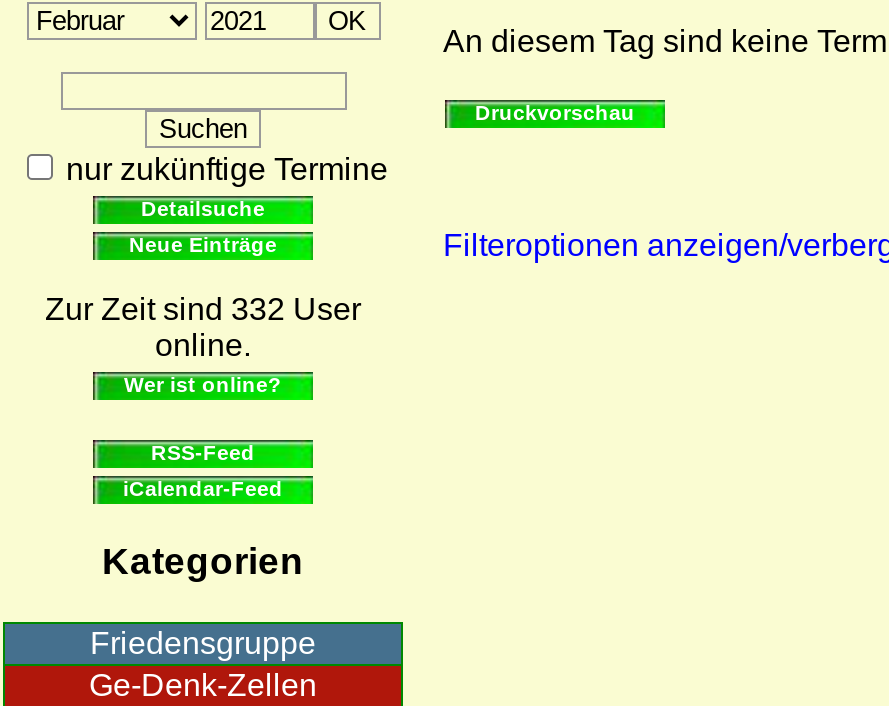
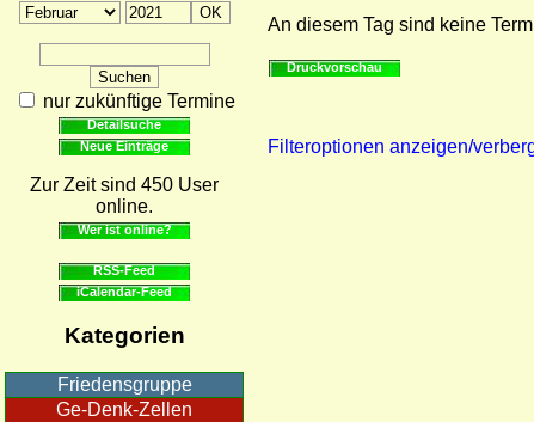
- Zur Zeit sind 332 User
+ Zur Zeit sind 450 User
